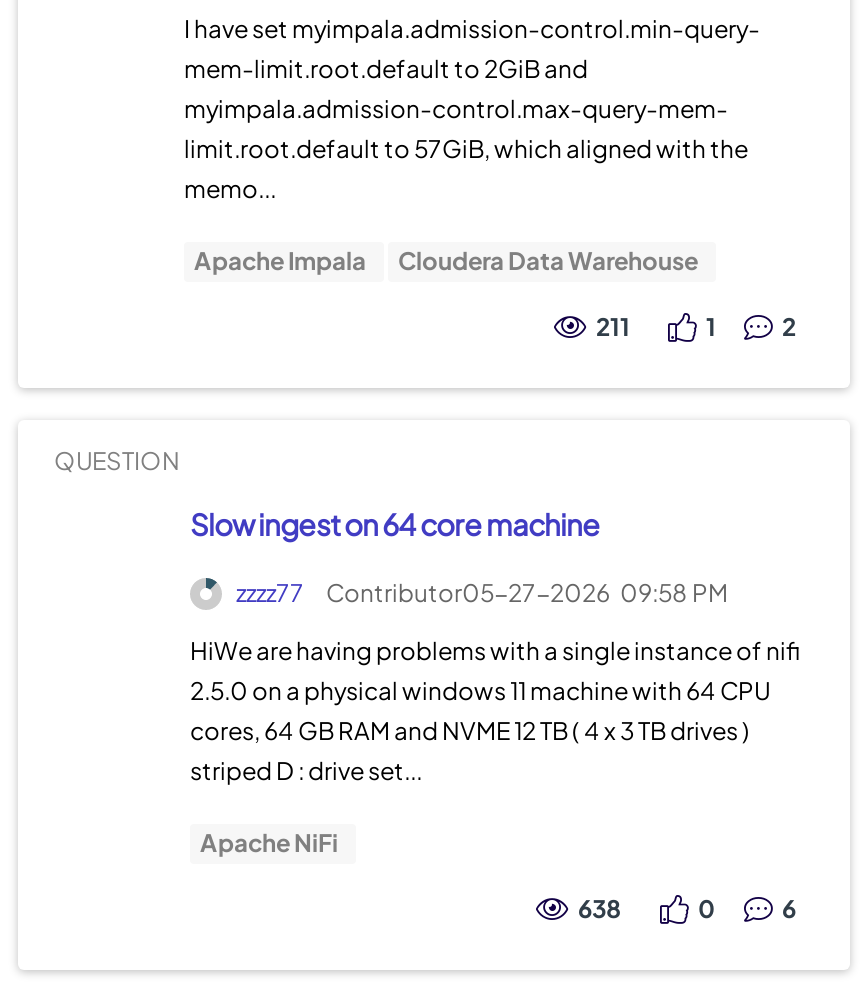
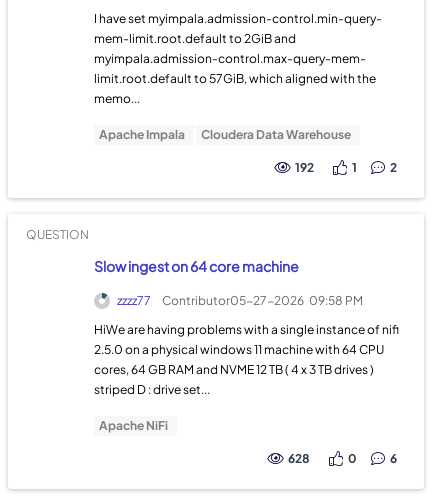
- 211
+ 192

- 638
+ 628
